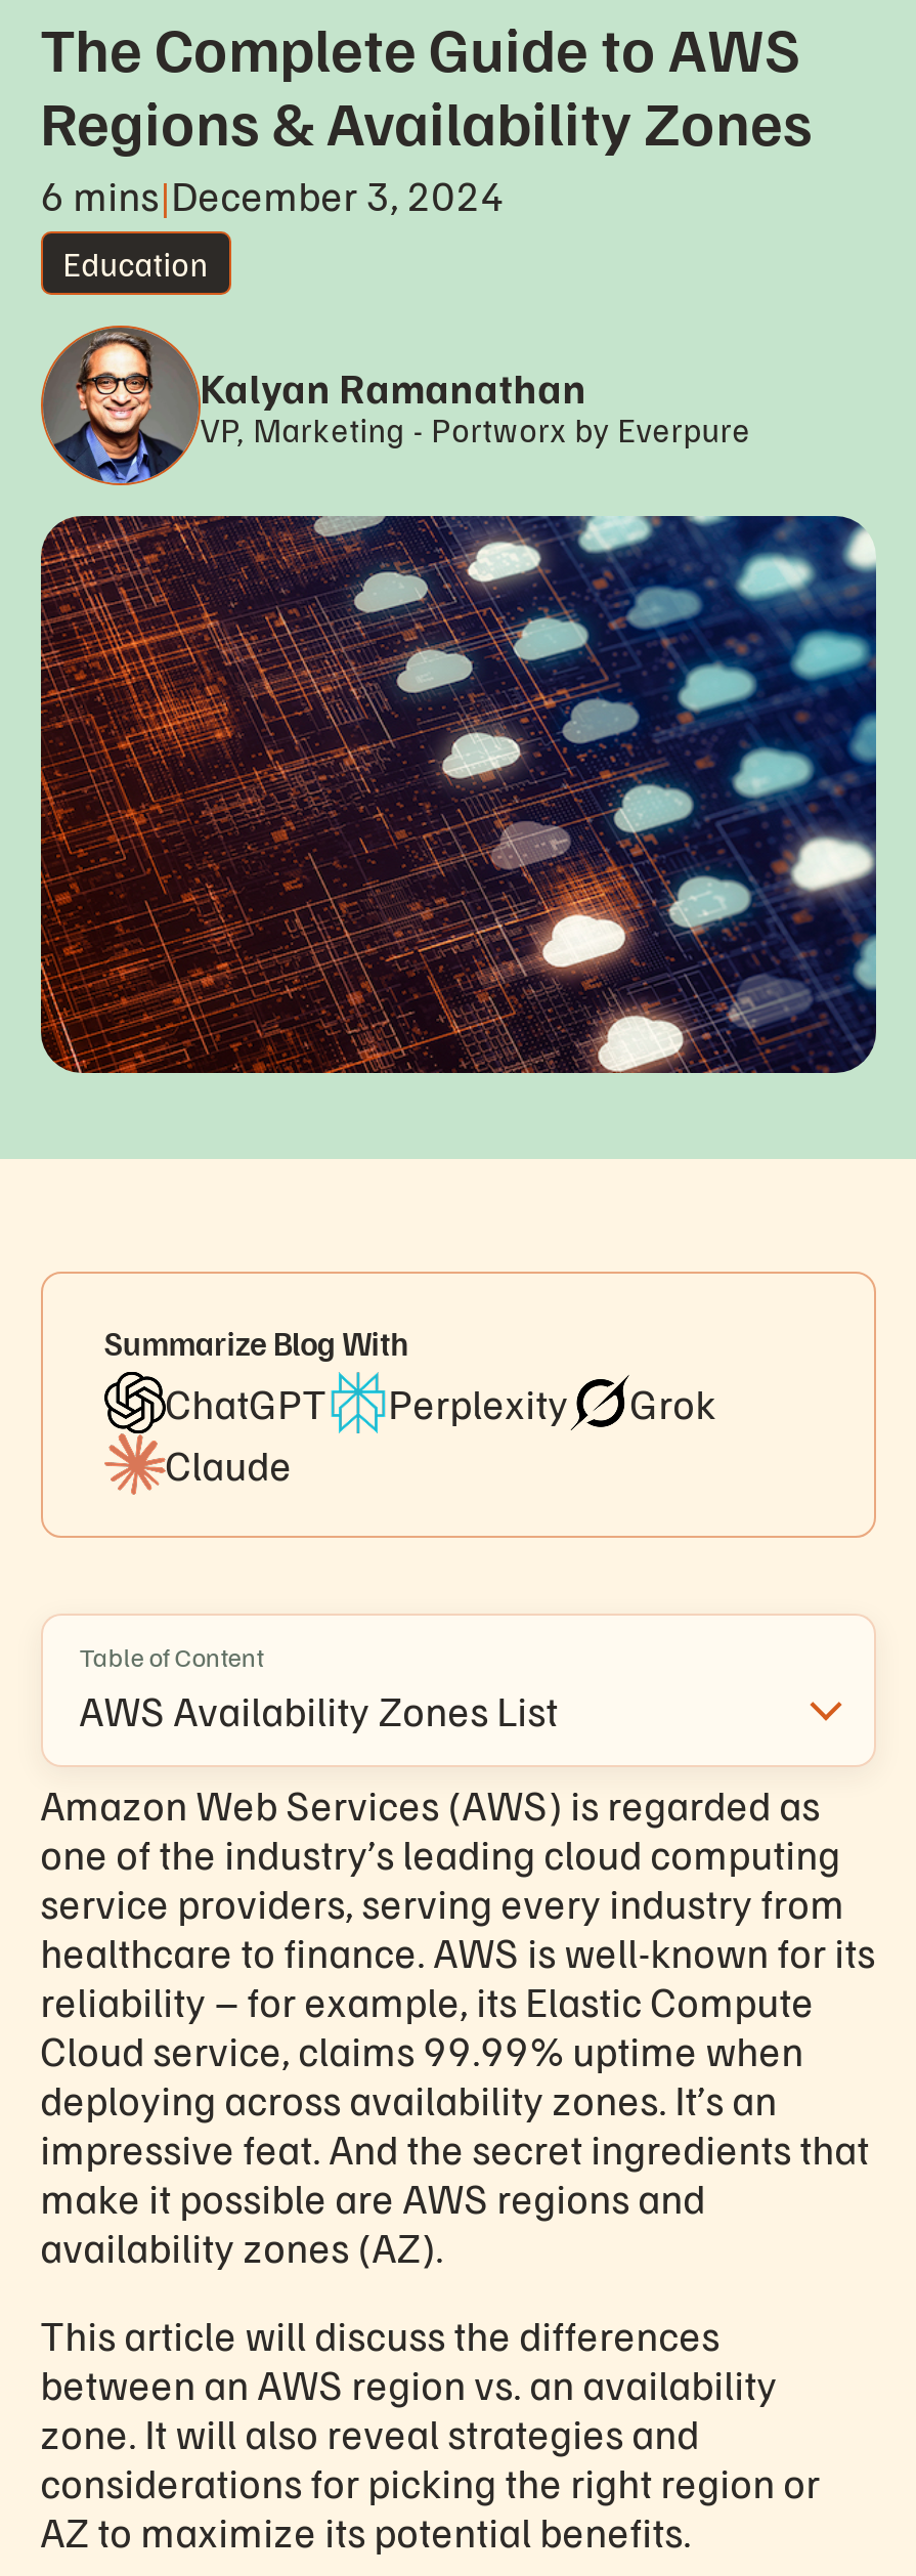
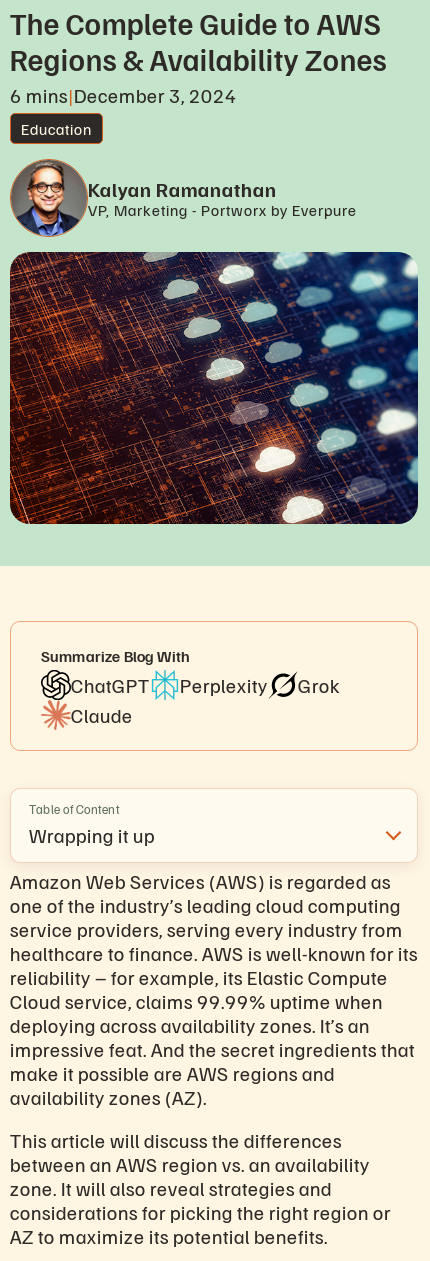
- AWS Availability Zones List
+ Wrapping it up
